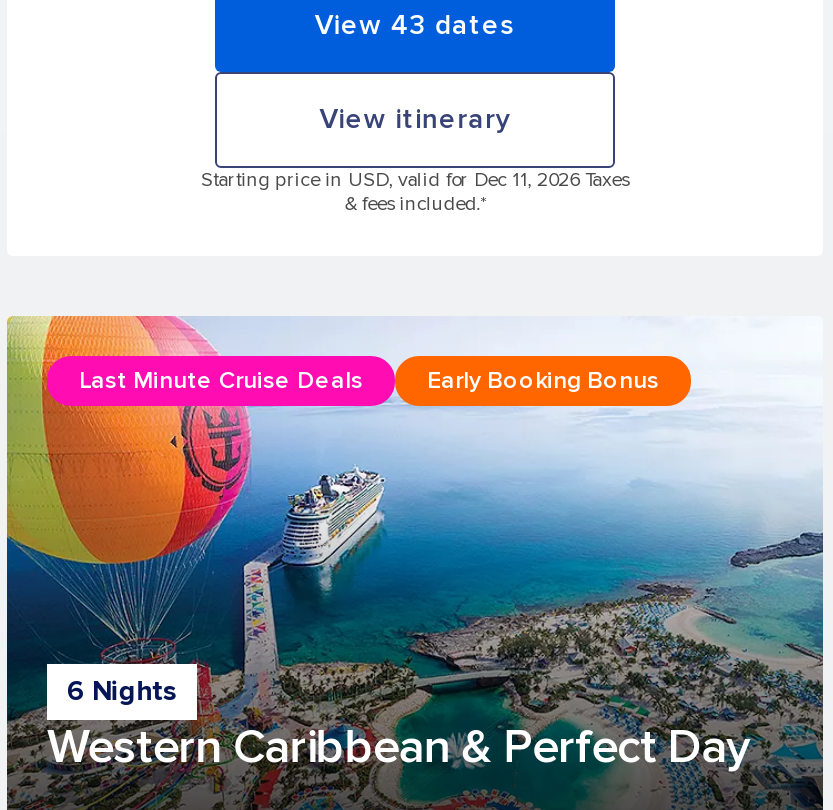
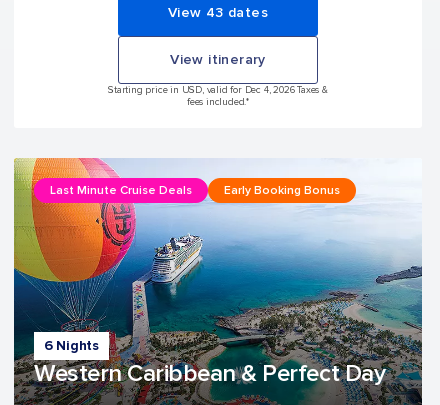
- Starting price in USD, valid for Dec 11, 2026 Taxes
- & fees included.*
+ Starting price in USD, valid for Dec 4, 2026 Taxes &
+ fees included.*
